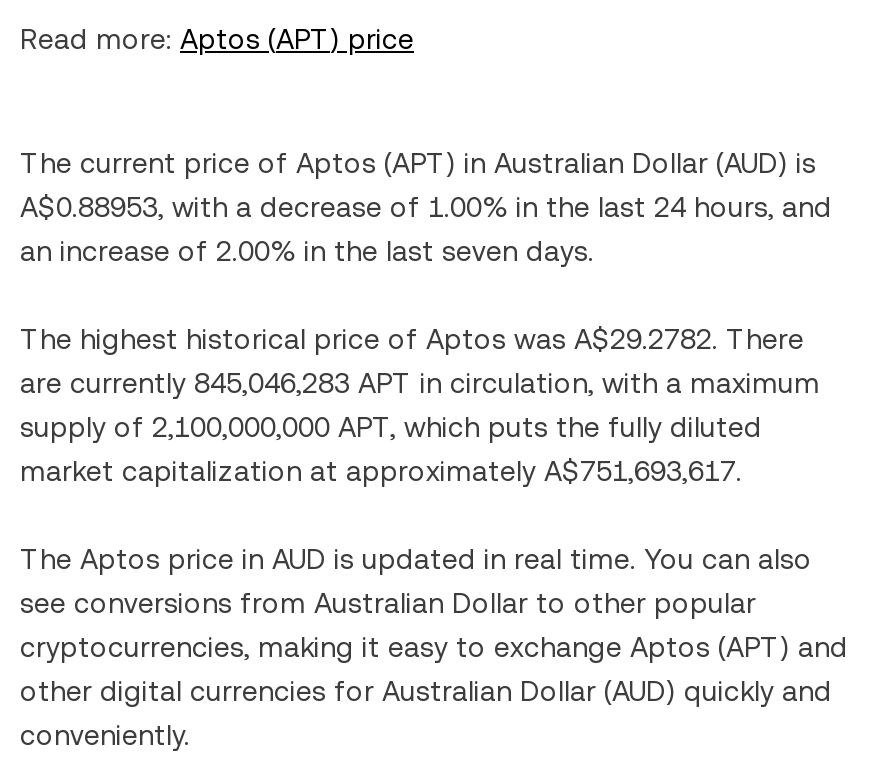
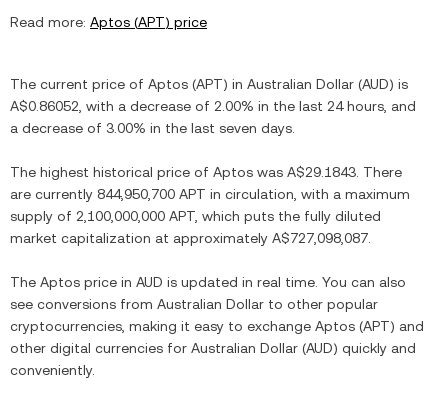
- A$0.88953, with a decrease of 1.00% in the last 24 hours, and
+ A$0.86052, with a decrease of 2.00% in the last 24 hours, and

- an increase of 2.00% in the last seven days.
+ a decrease of 3.00% in the last seven days.

- The highest historical price of Aptos was A$29.2782. There
+ The highest historical price of Aptos was A$29.1843. There

- are currently 845,046,283 APT in circulation, with a maximum
+ are currently 844,950,700 APT in circulation, with a maximum

- market capitalization at approximately A$751,693,617.
+ market capitalization at approximately A$727,098,087.
